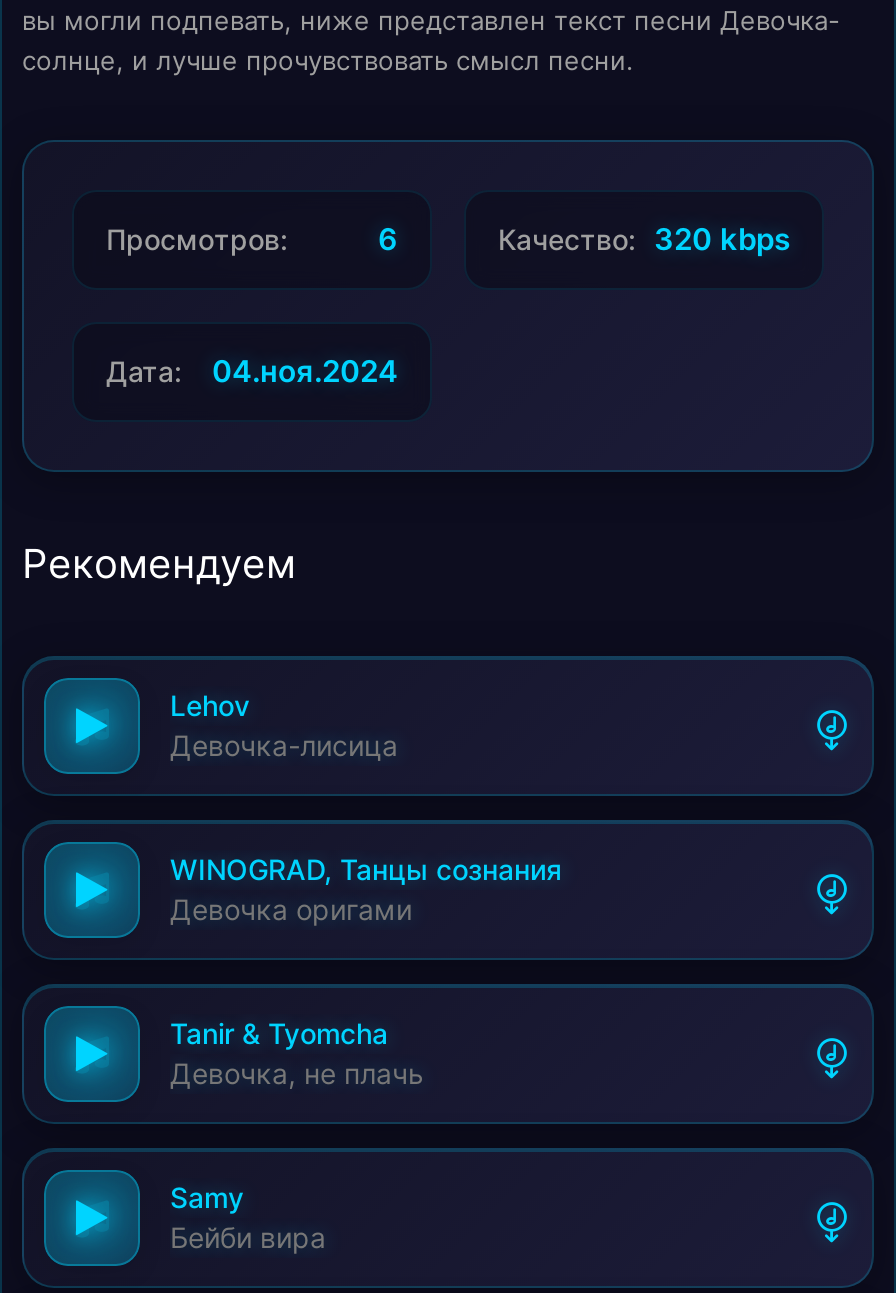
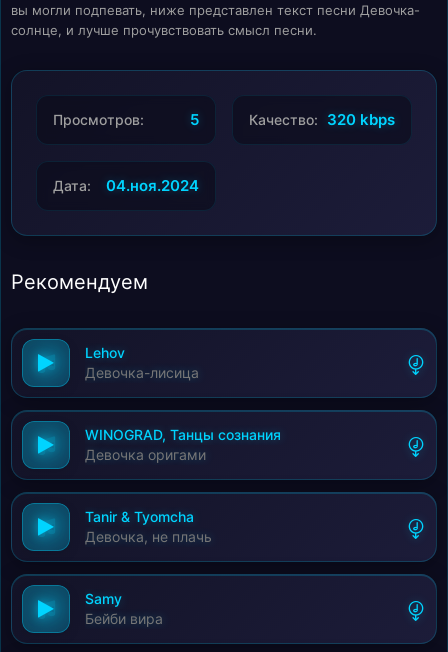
- 6
+ 5
